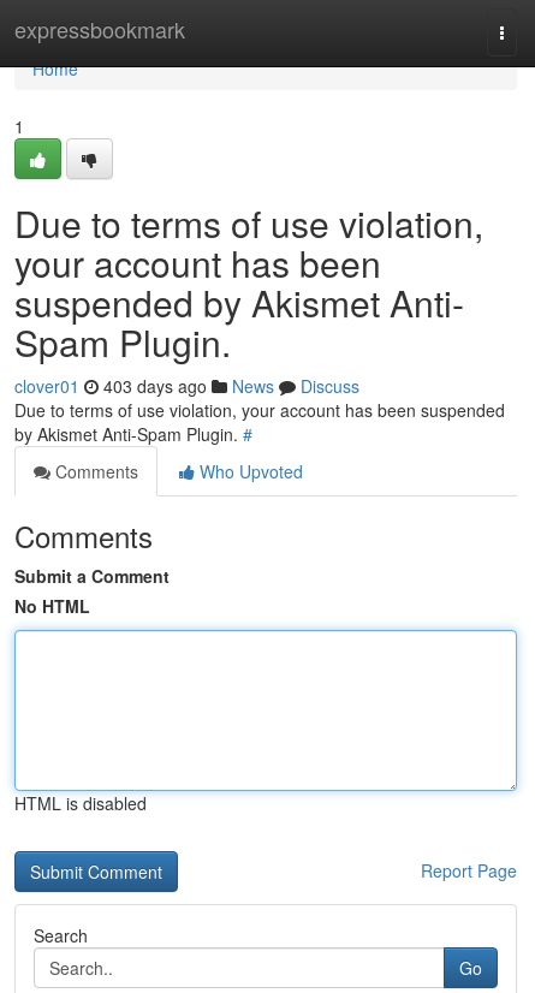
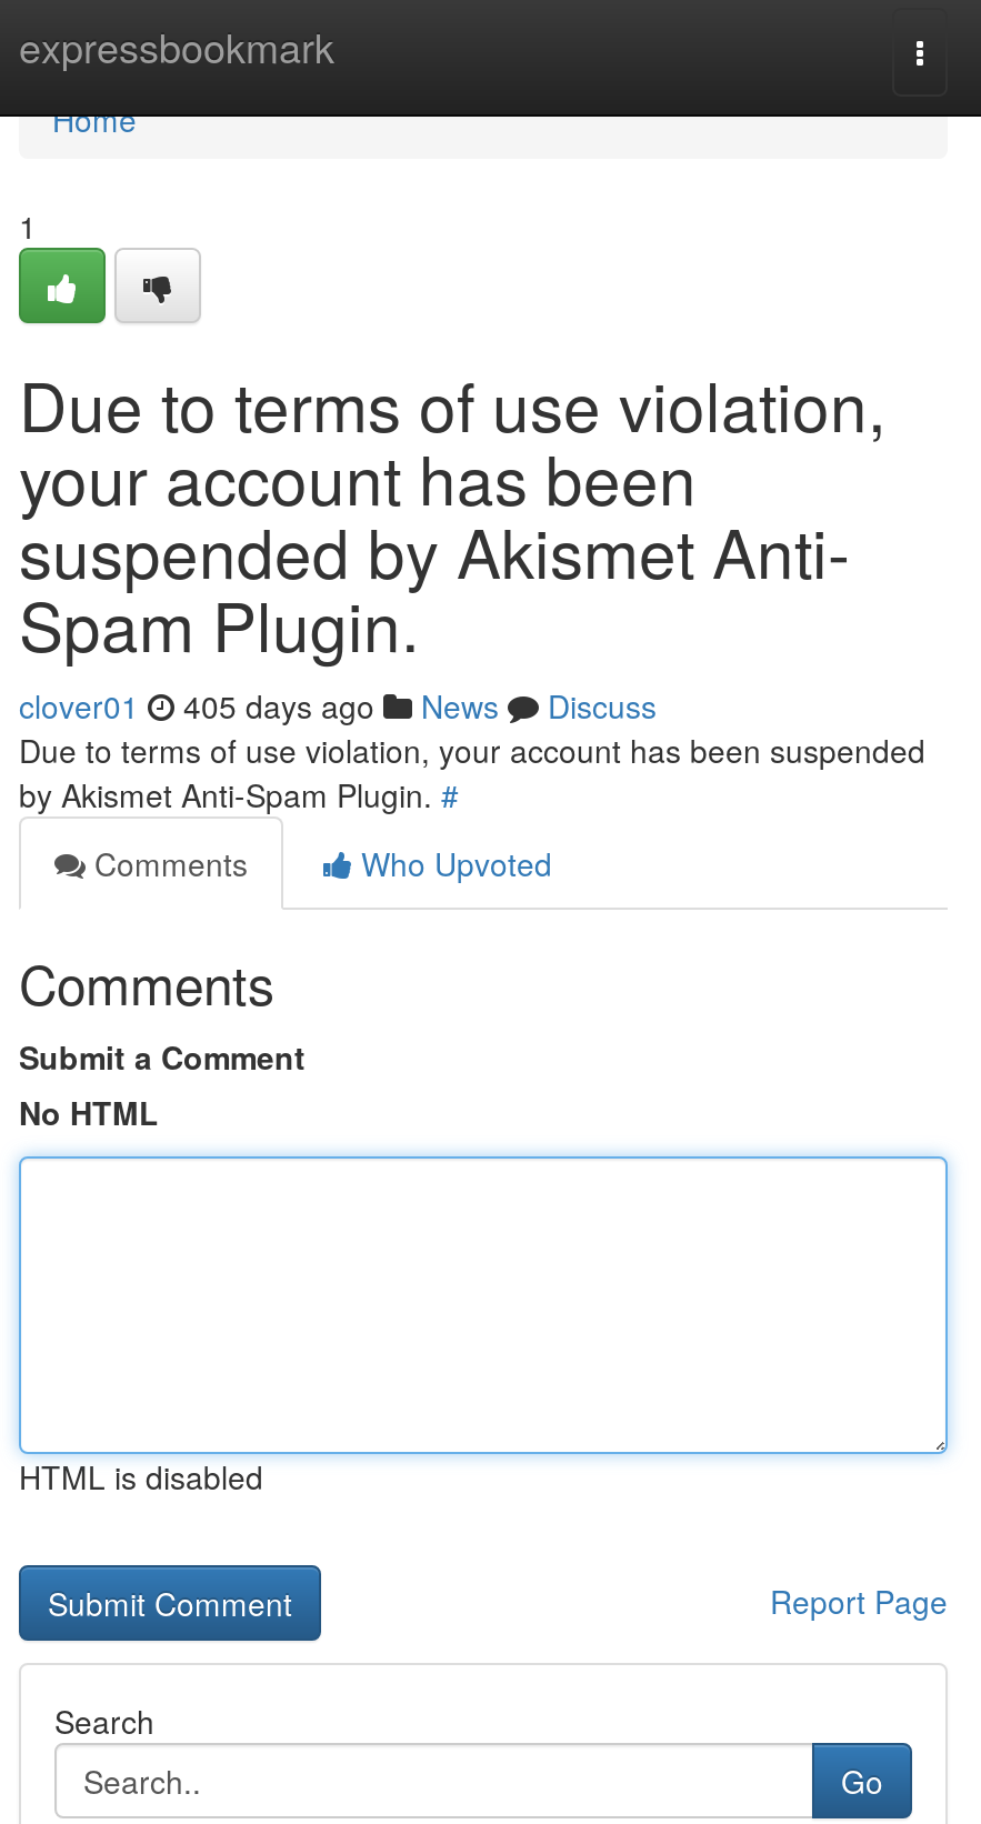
- clover01 403 days ago News Discuss
+ clover01 405 days ago News Discuss
